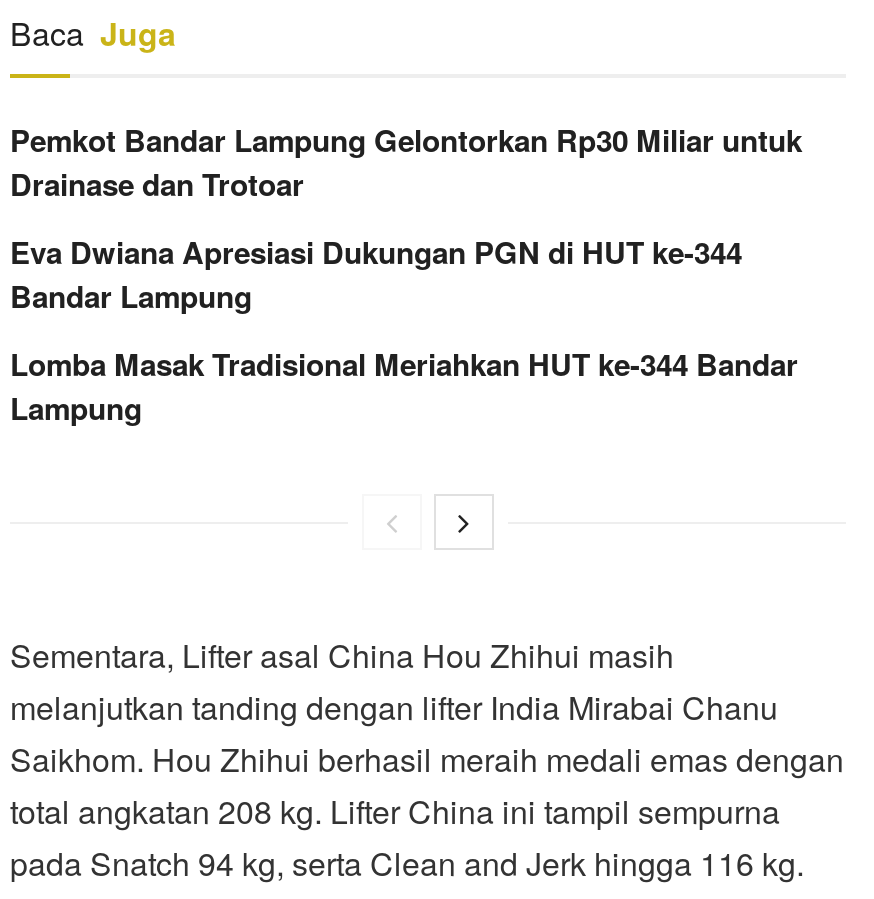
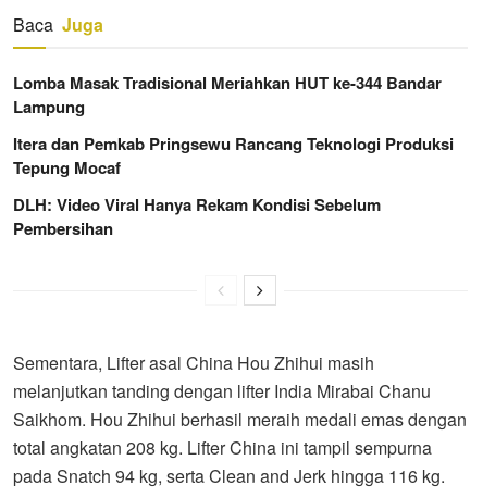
- Pemkot Bandar Lampung Gelontorkan Rp30 Miliar untuk
- Drainase dan Trotoar
- Eva Dwiana Apresiasi Dukungan PGN di HUT ke-344
- Bandar Lampung

moved up: Lomba Masak Tradisional Meriahkan HUT ke-344 Bandar | Lampung

+ Itera dan Pemkab Pringsewu Rancang Teknologi Produksi
+ Tepung Mocaf
+ DLH: Video Viral Hanya Rekam Kondisi Sebelum
+ Pembersihan
